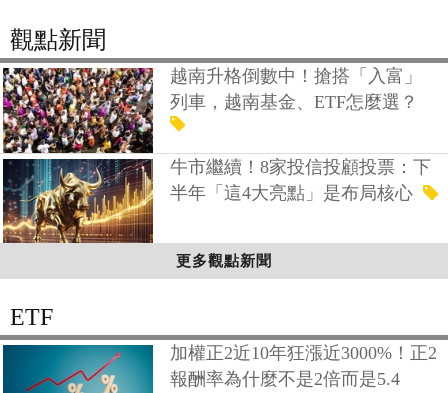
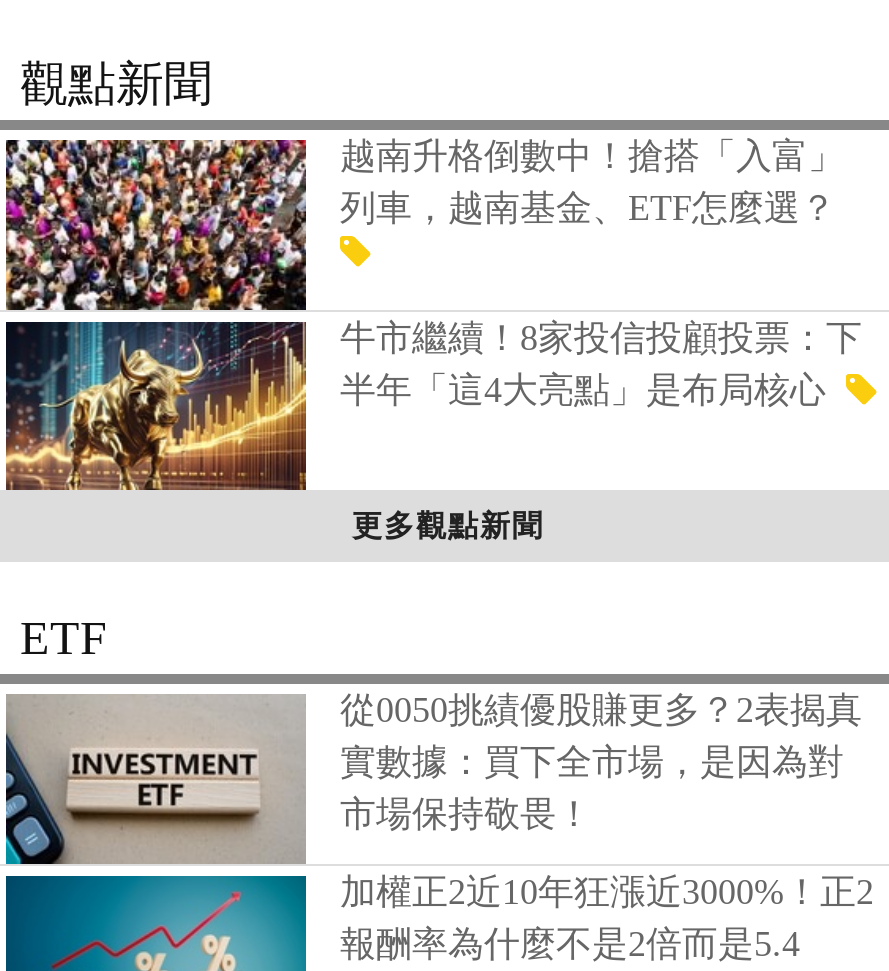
+ [image]
+ 從0050挑績優股賺更多？2表揭真
+ 實數據：買下全市場，是因為對
+ 市場保持敬畏！
